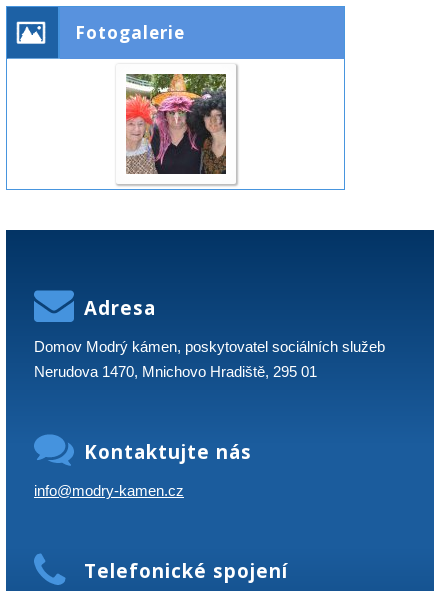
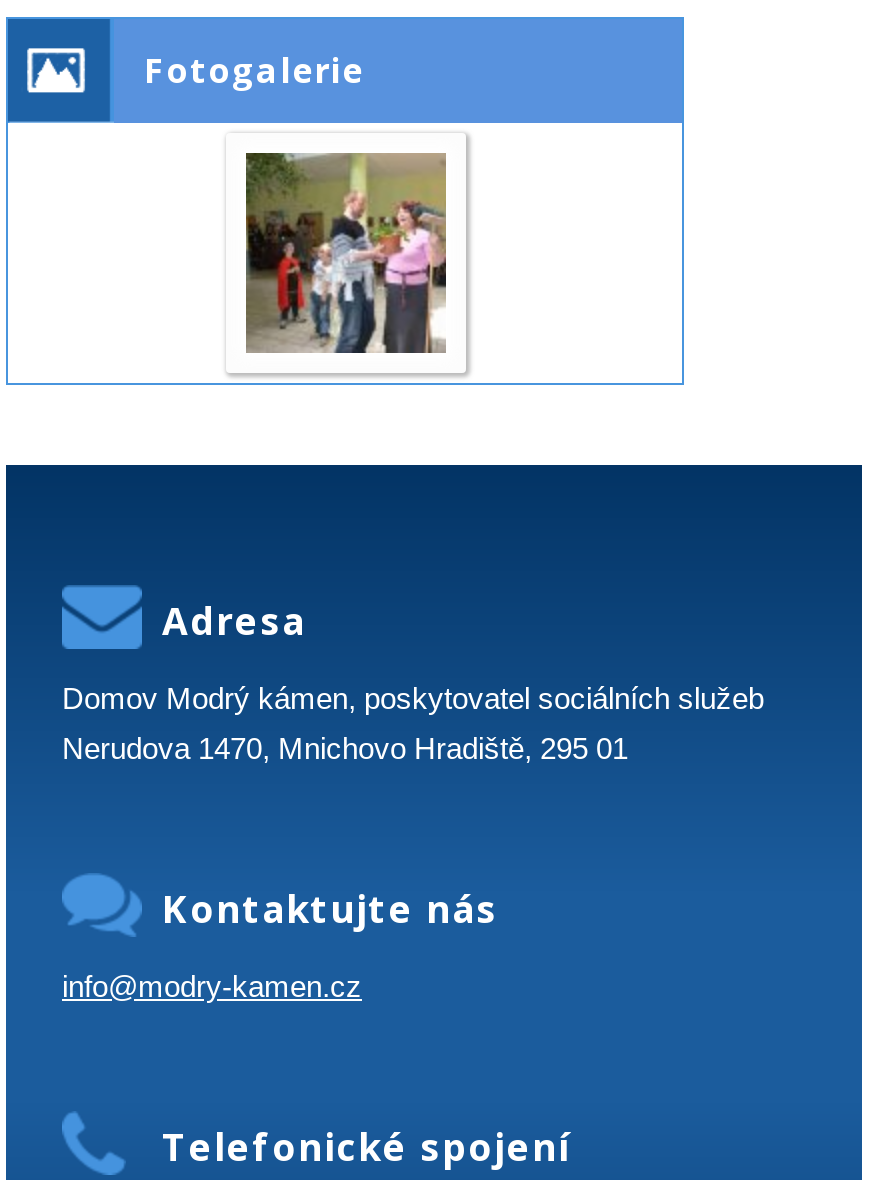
- [image]
+ [image]
